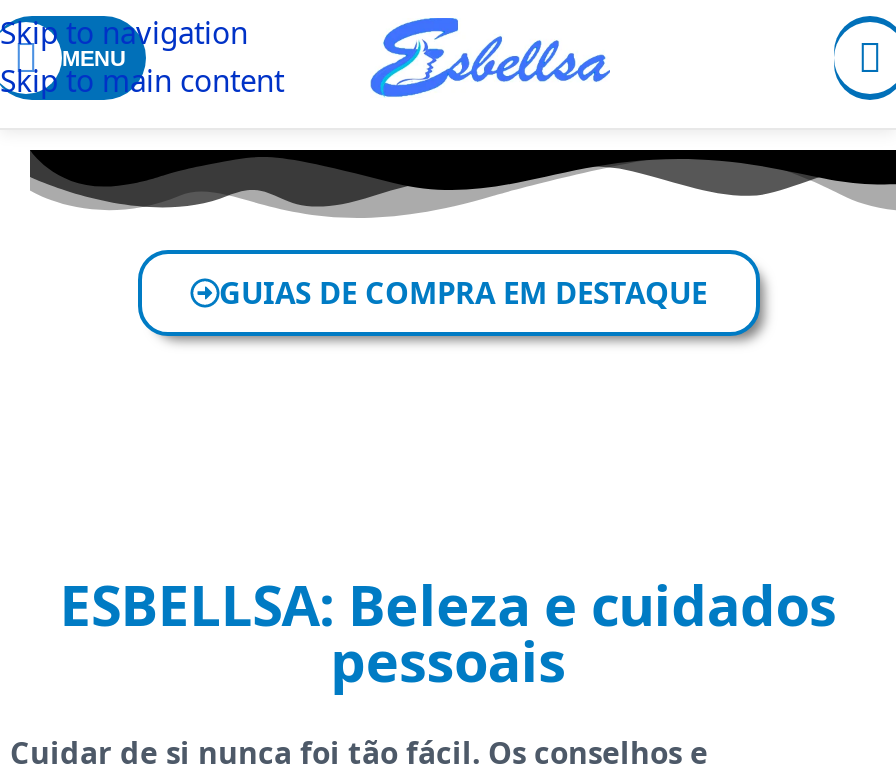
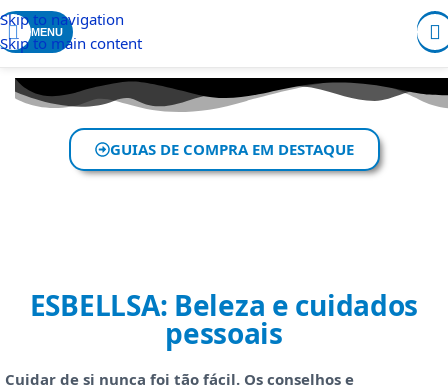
- [image]
